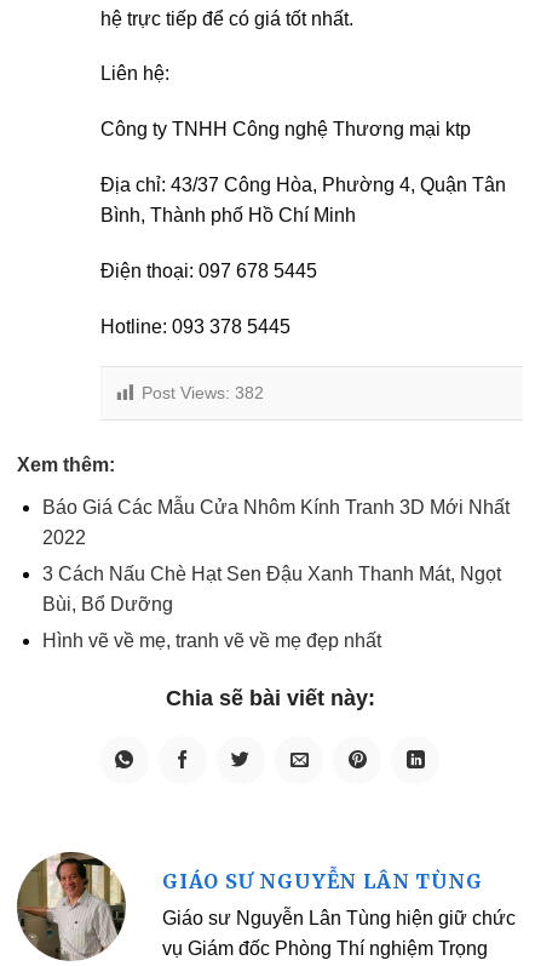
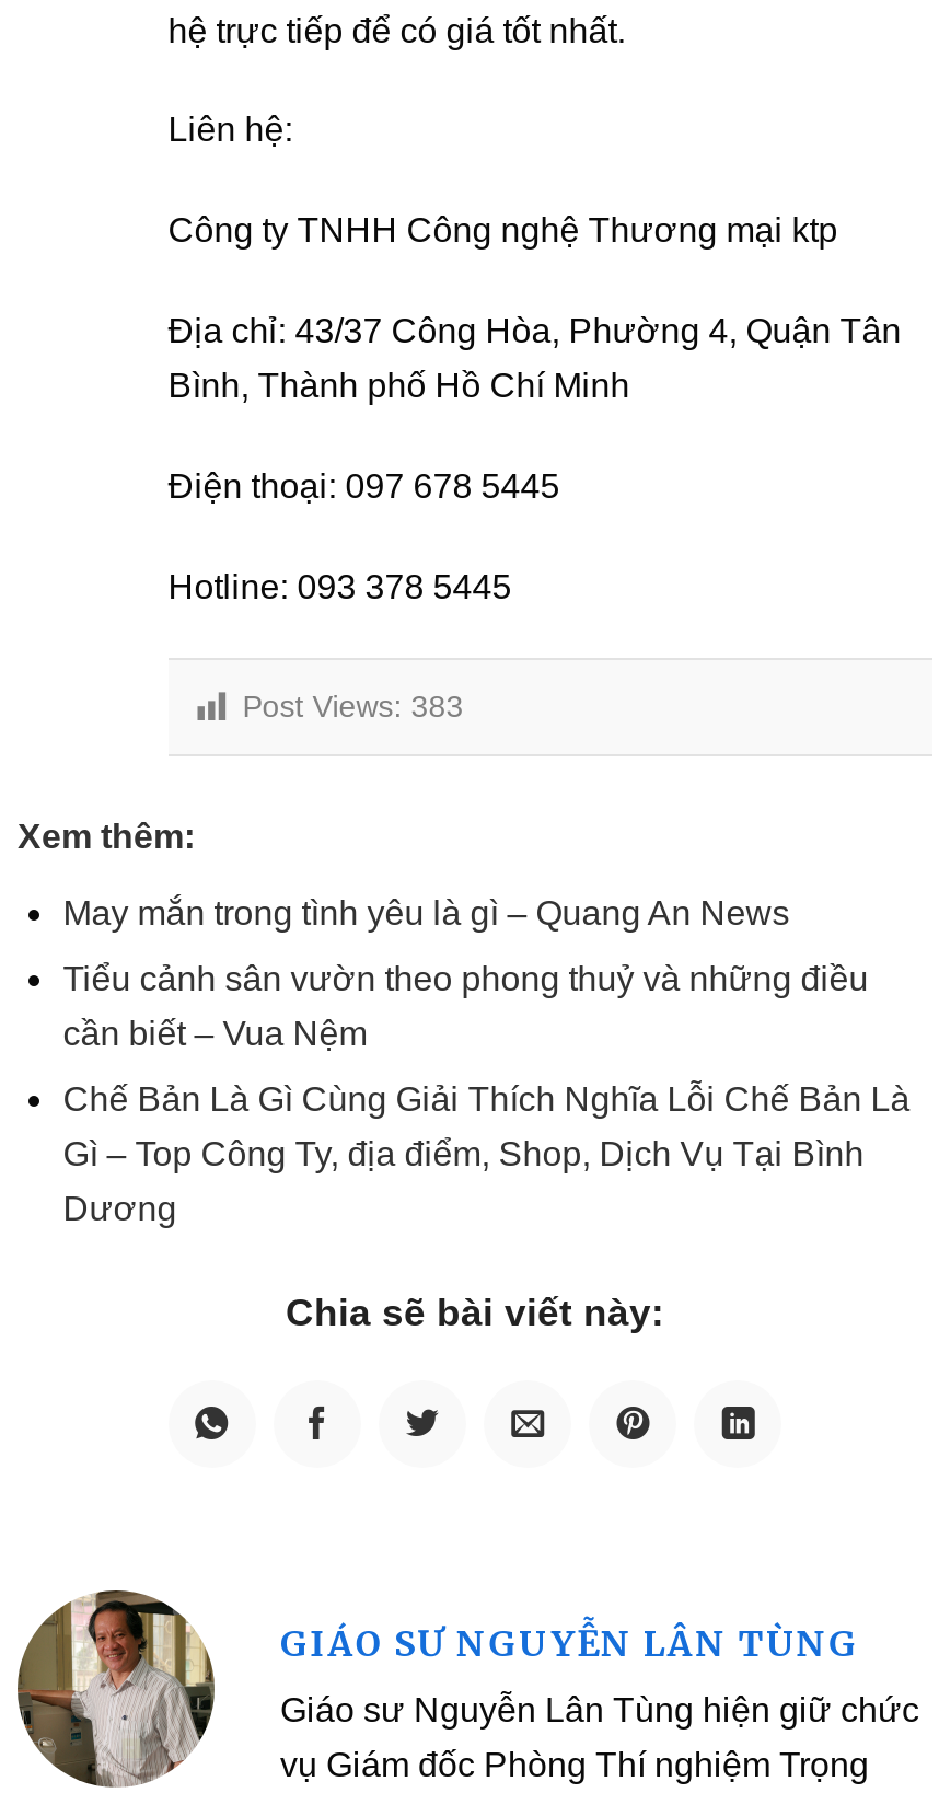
- Post Views: 382
+ Post Views: 383

- Báo Giá Các Mẫu Cửa Nhôm Kính Tranh 3D Mới Nhất
- 2022
- 3 Cách Nấu Chè Hạt Sen Đậu Xanh Thanh Mát, Ngọt
- Bùi, Bổ Dưỡng
- Hình vẽ về mẹ, tranh vẽ về mẹ đẹp nhất
+ May mắn trong tình yêu là gì – Quang An News
+ Tiểu cảnh sân vườn theo phong thuỷ và những điều
+ cần biết – Vua Nệm
+ Chế Bản Là Gì Cùng Giải Thích Nghĩa Lỗi Chế Bản Là
+ Gì – Top Công Ty, địa điểm, Shop, Dịch Vụ Tại Bình
+ Dương
